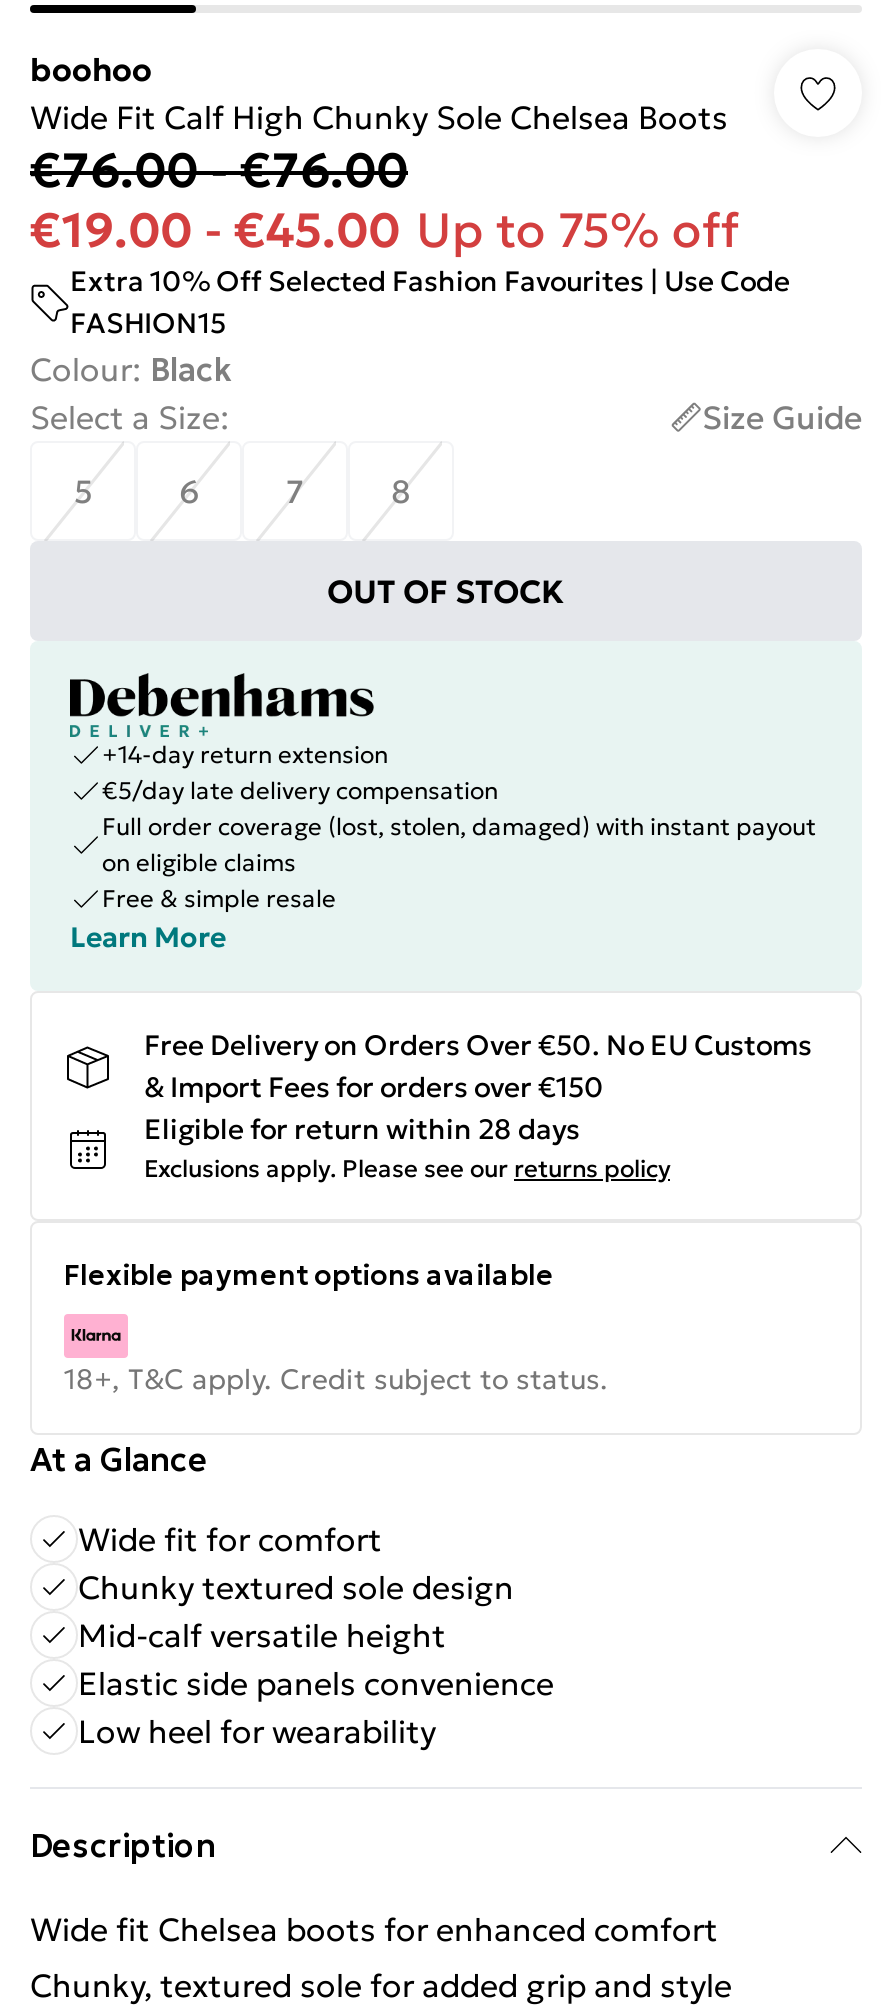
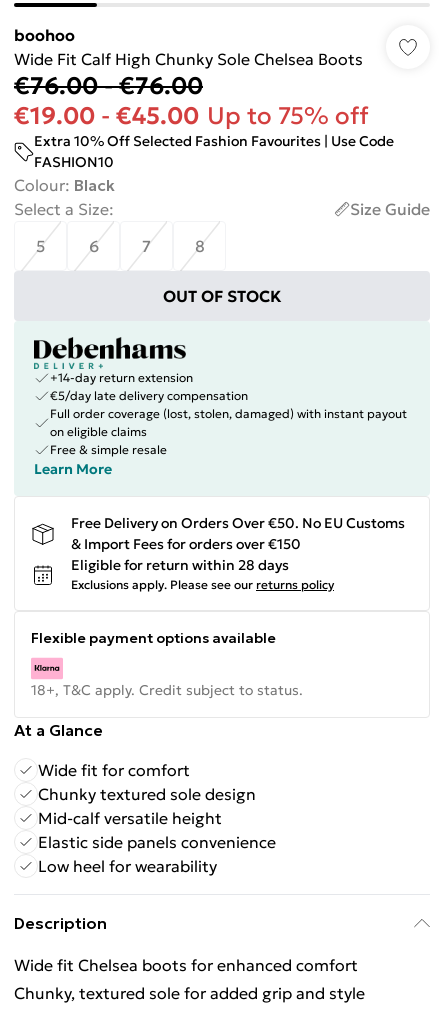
- FASHION15
+ FASHION10
